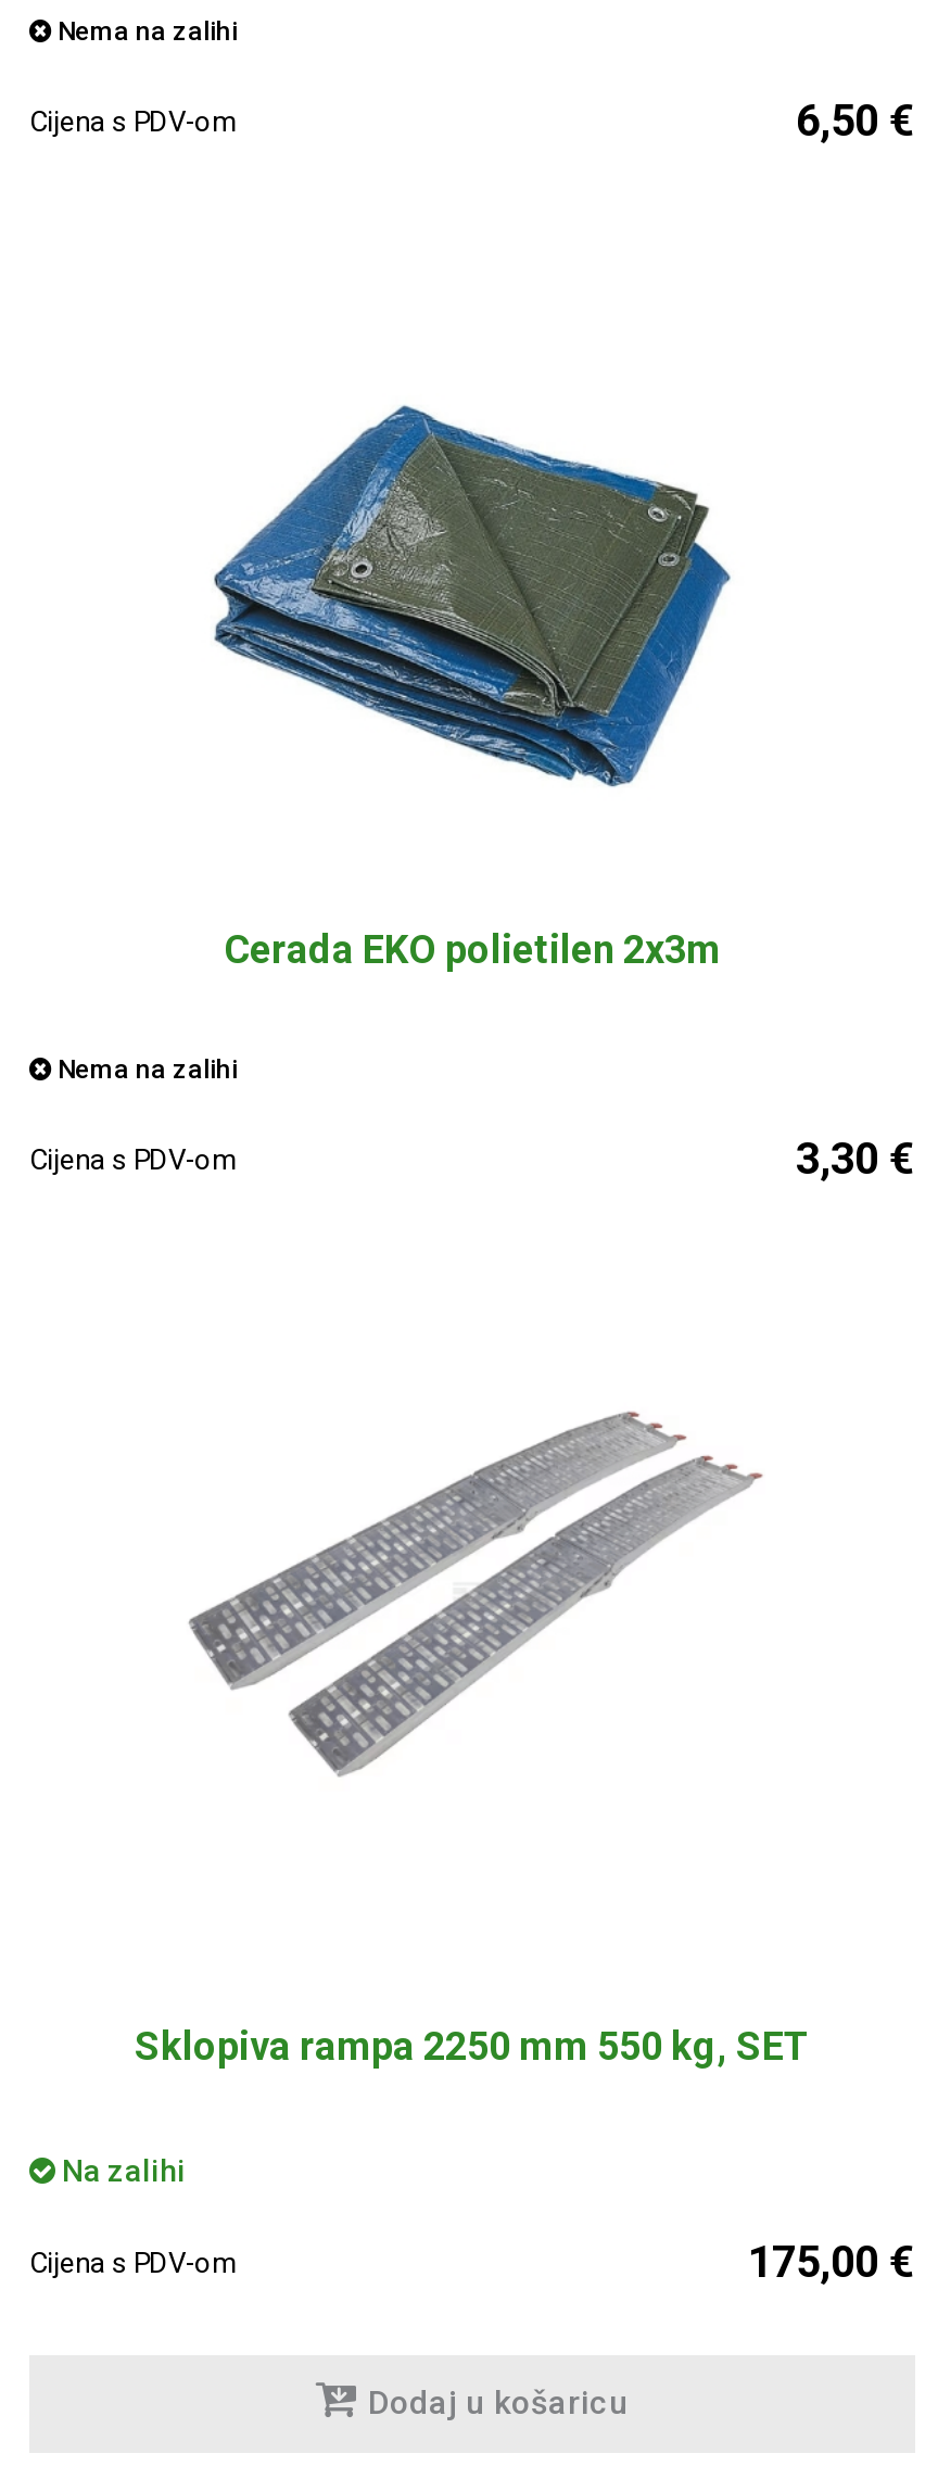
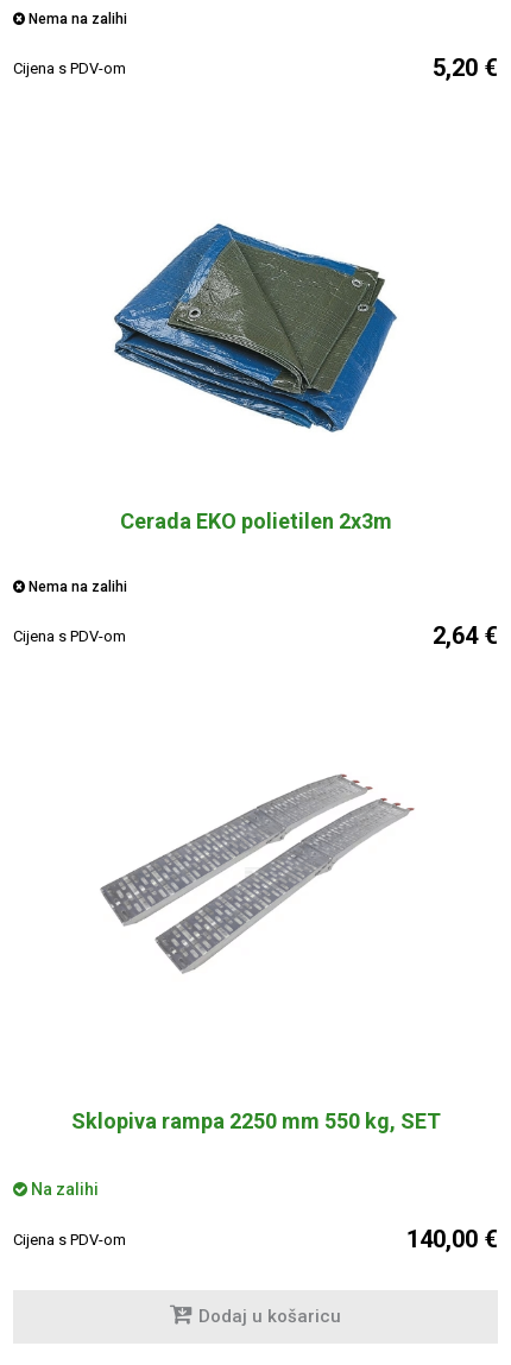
- 6,50 €
+ 5,20 €

- 3,30 €
+ 2,64 €

- 175,00 €
+ 140,00 €
